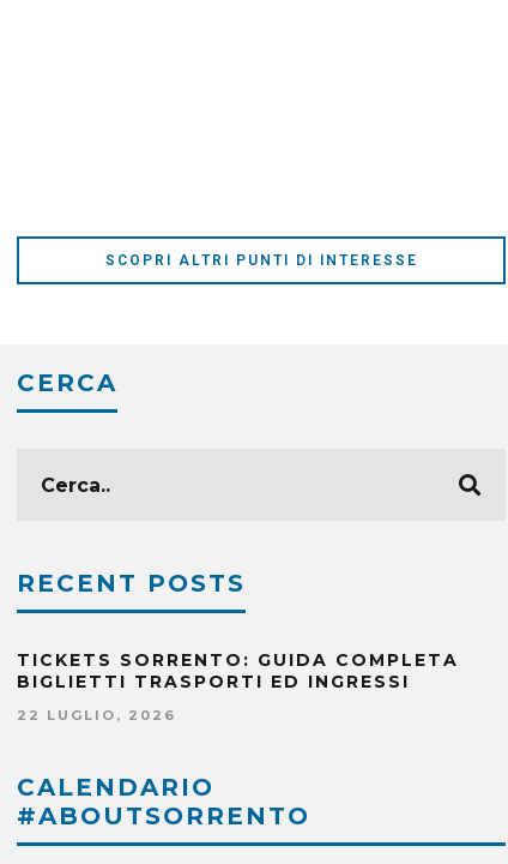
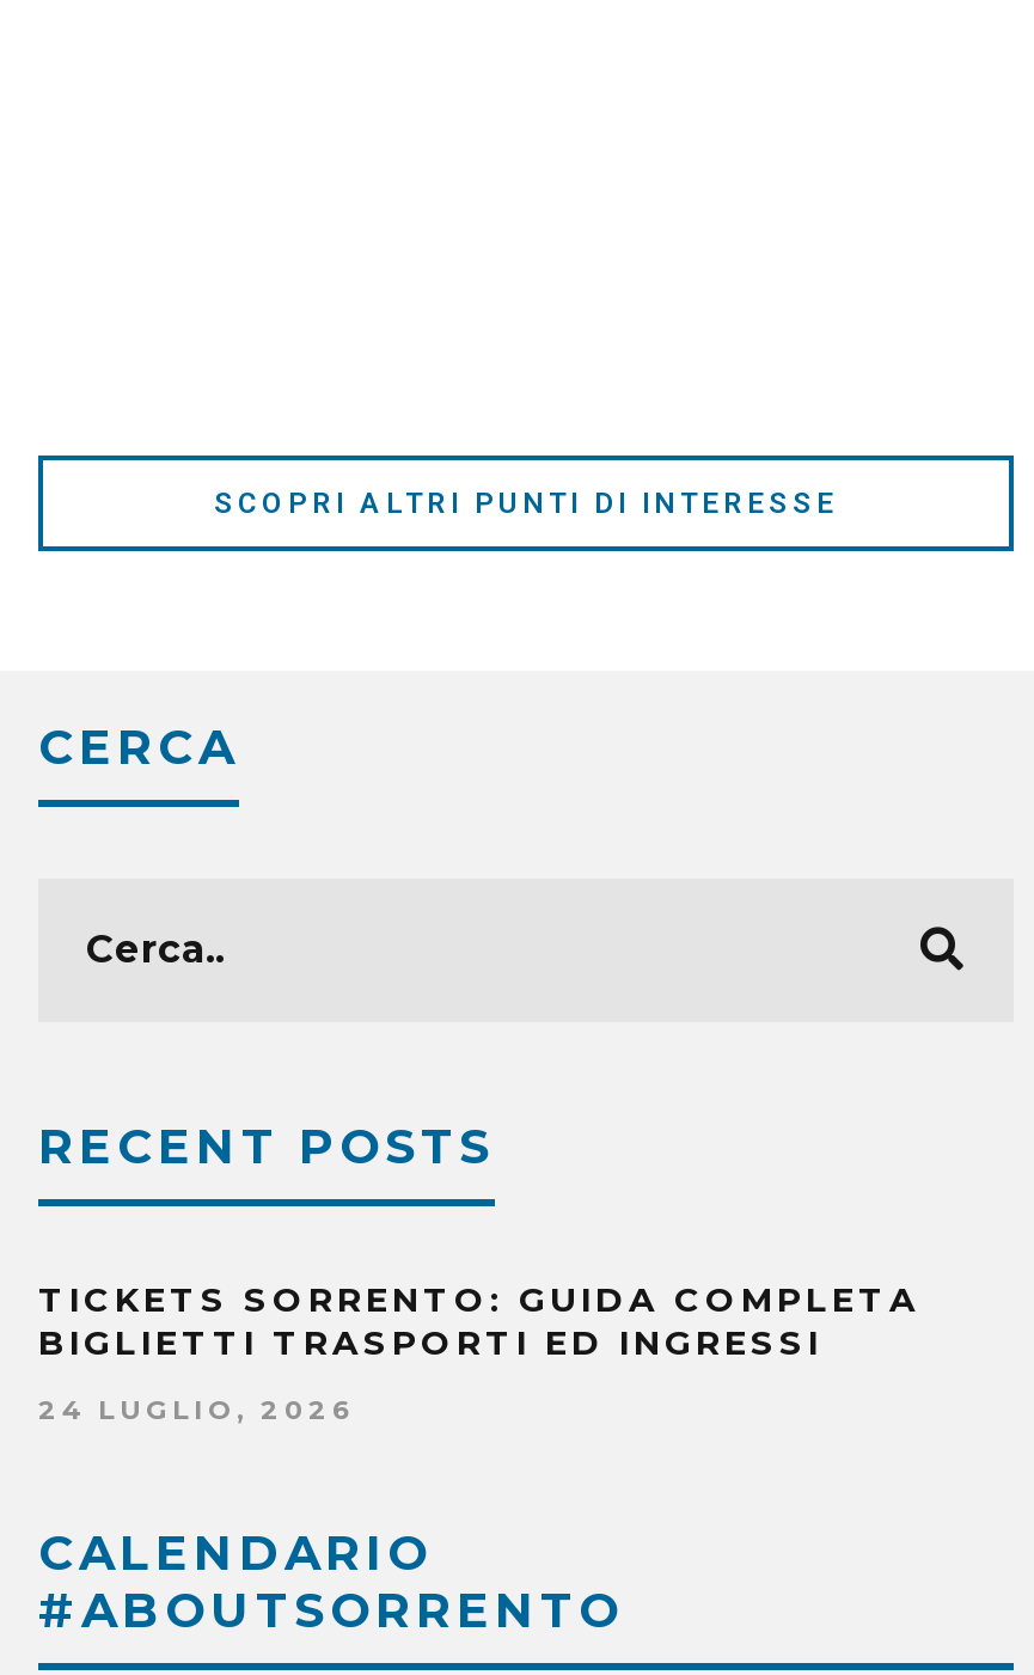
- 22 LUGLIO, 2026
+ 24 LUGLIO, 2026
